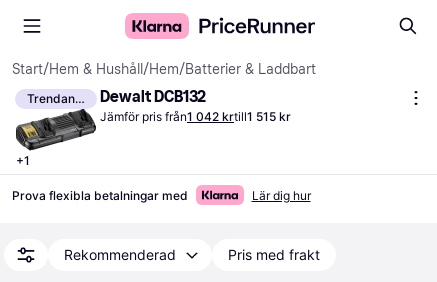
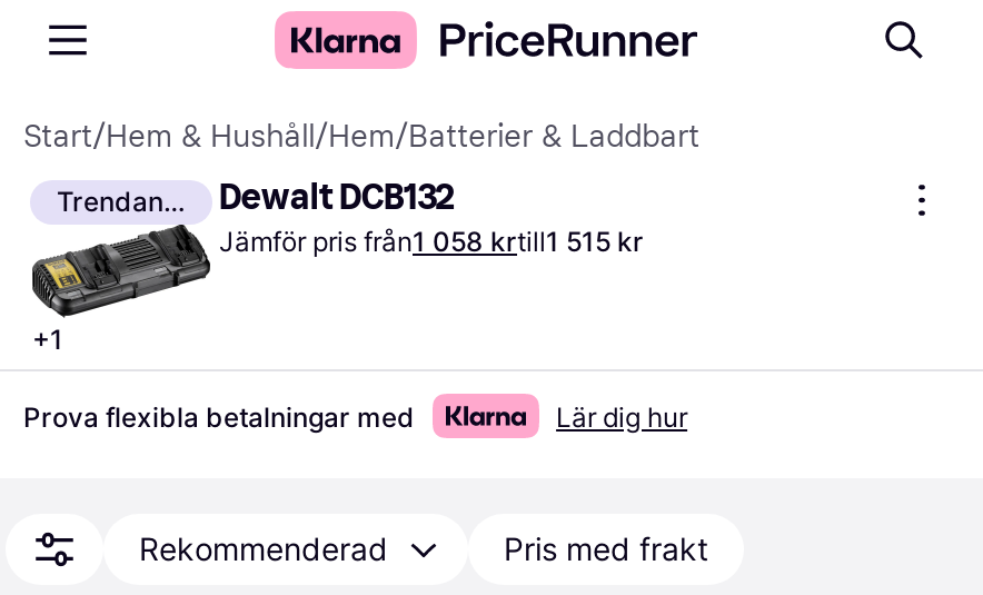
- Jämför pris från1 042 krtill1 515 kr
+ Jämför pris från1 058 krtill1 515 kr
